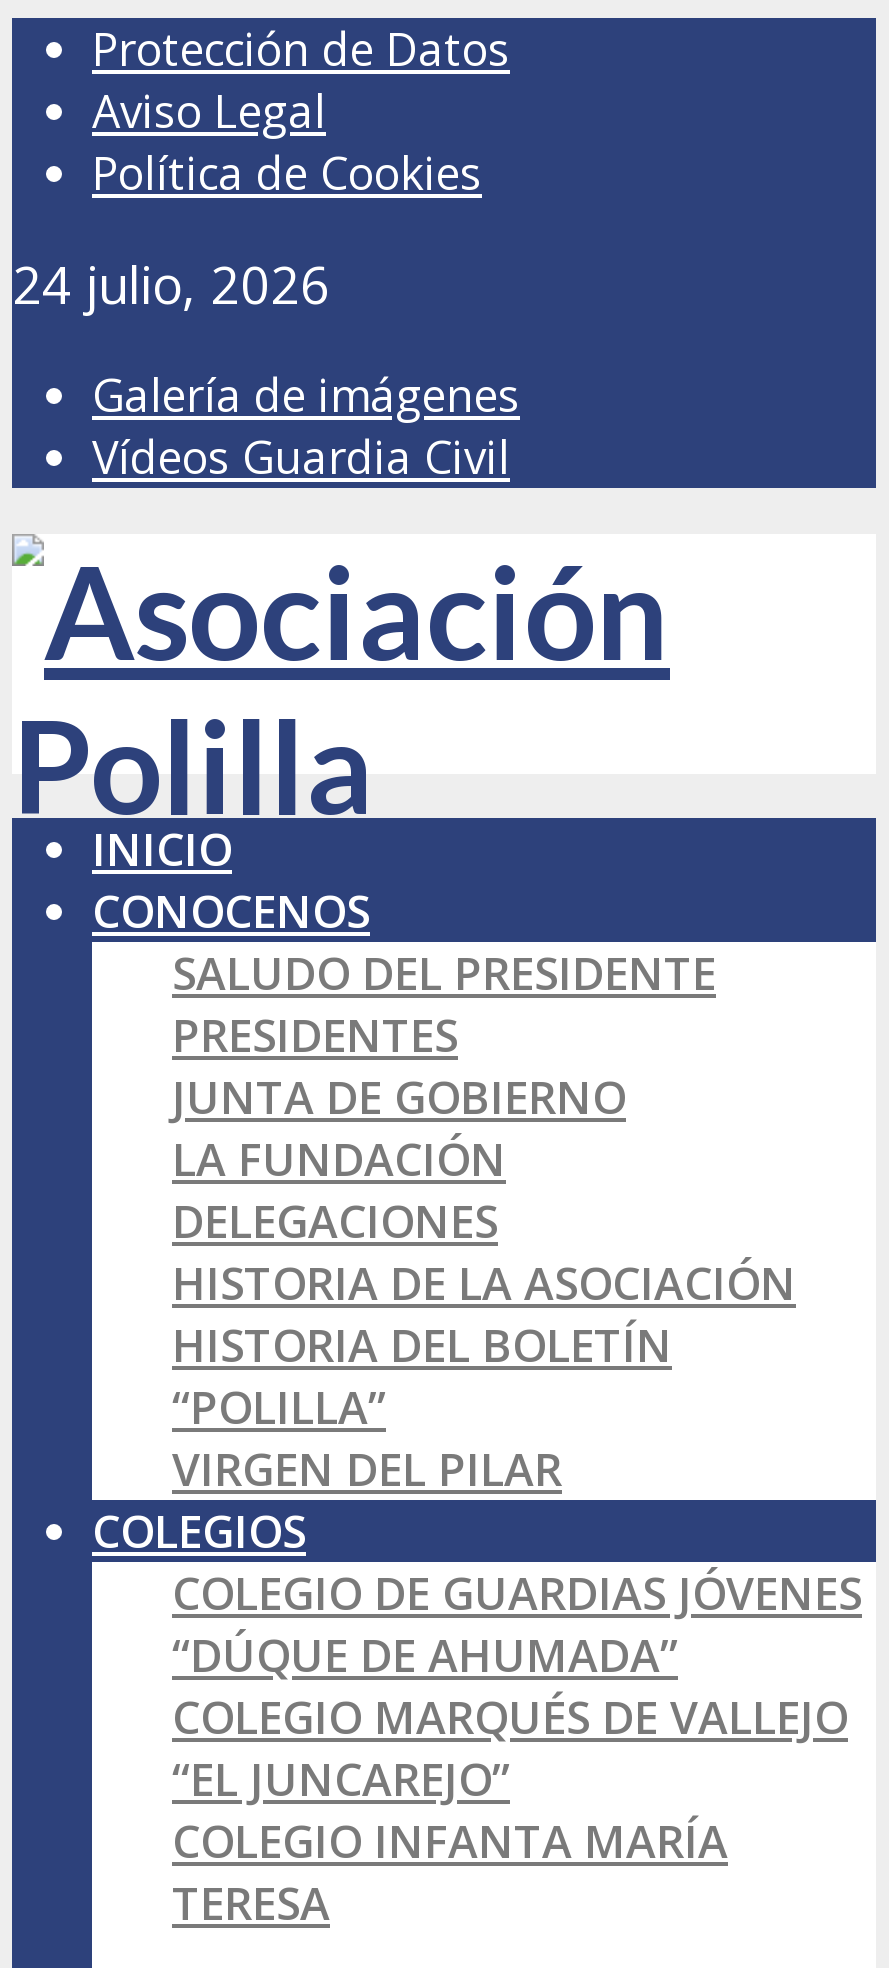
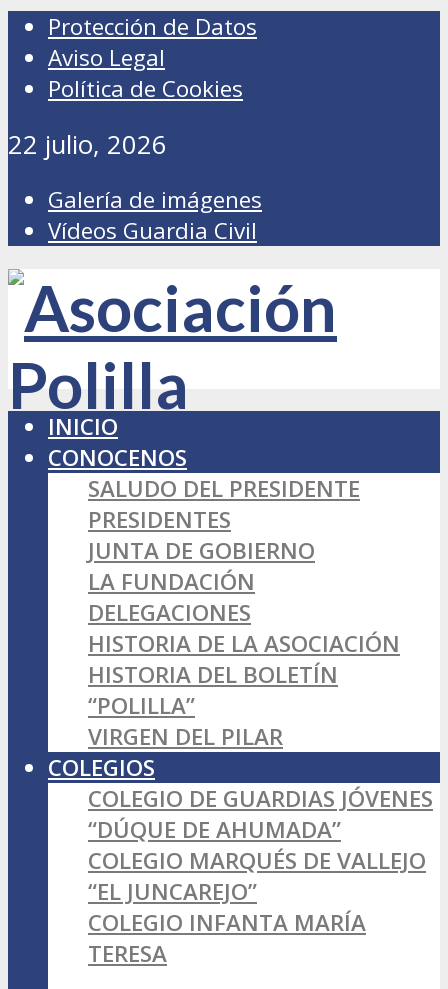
- 24 julio, 2026
+ 22 julio, 2026
